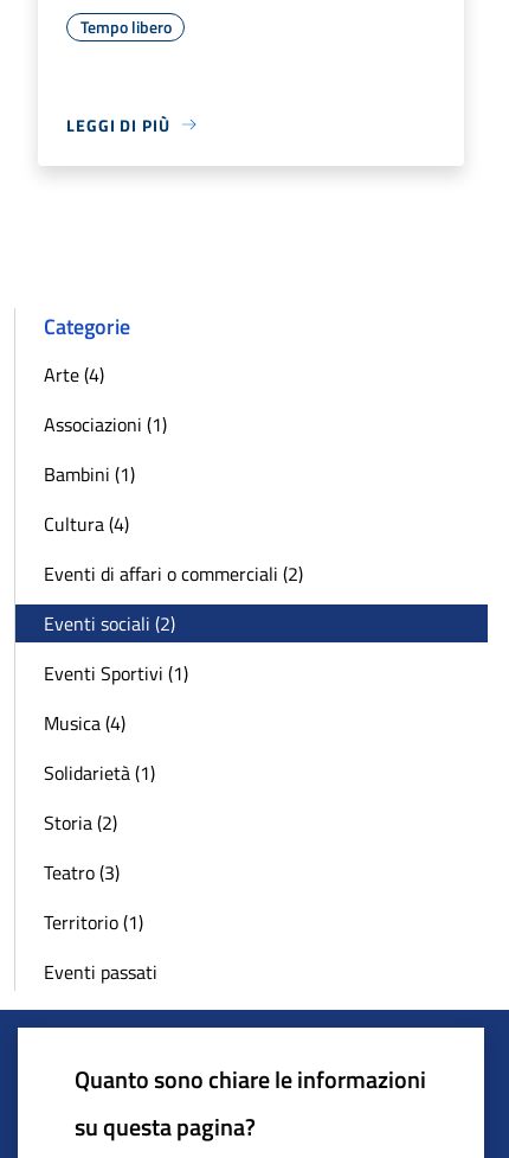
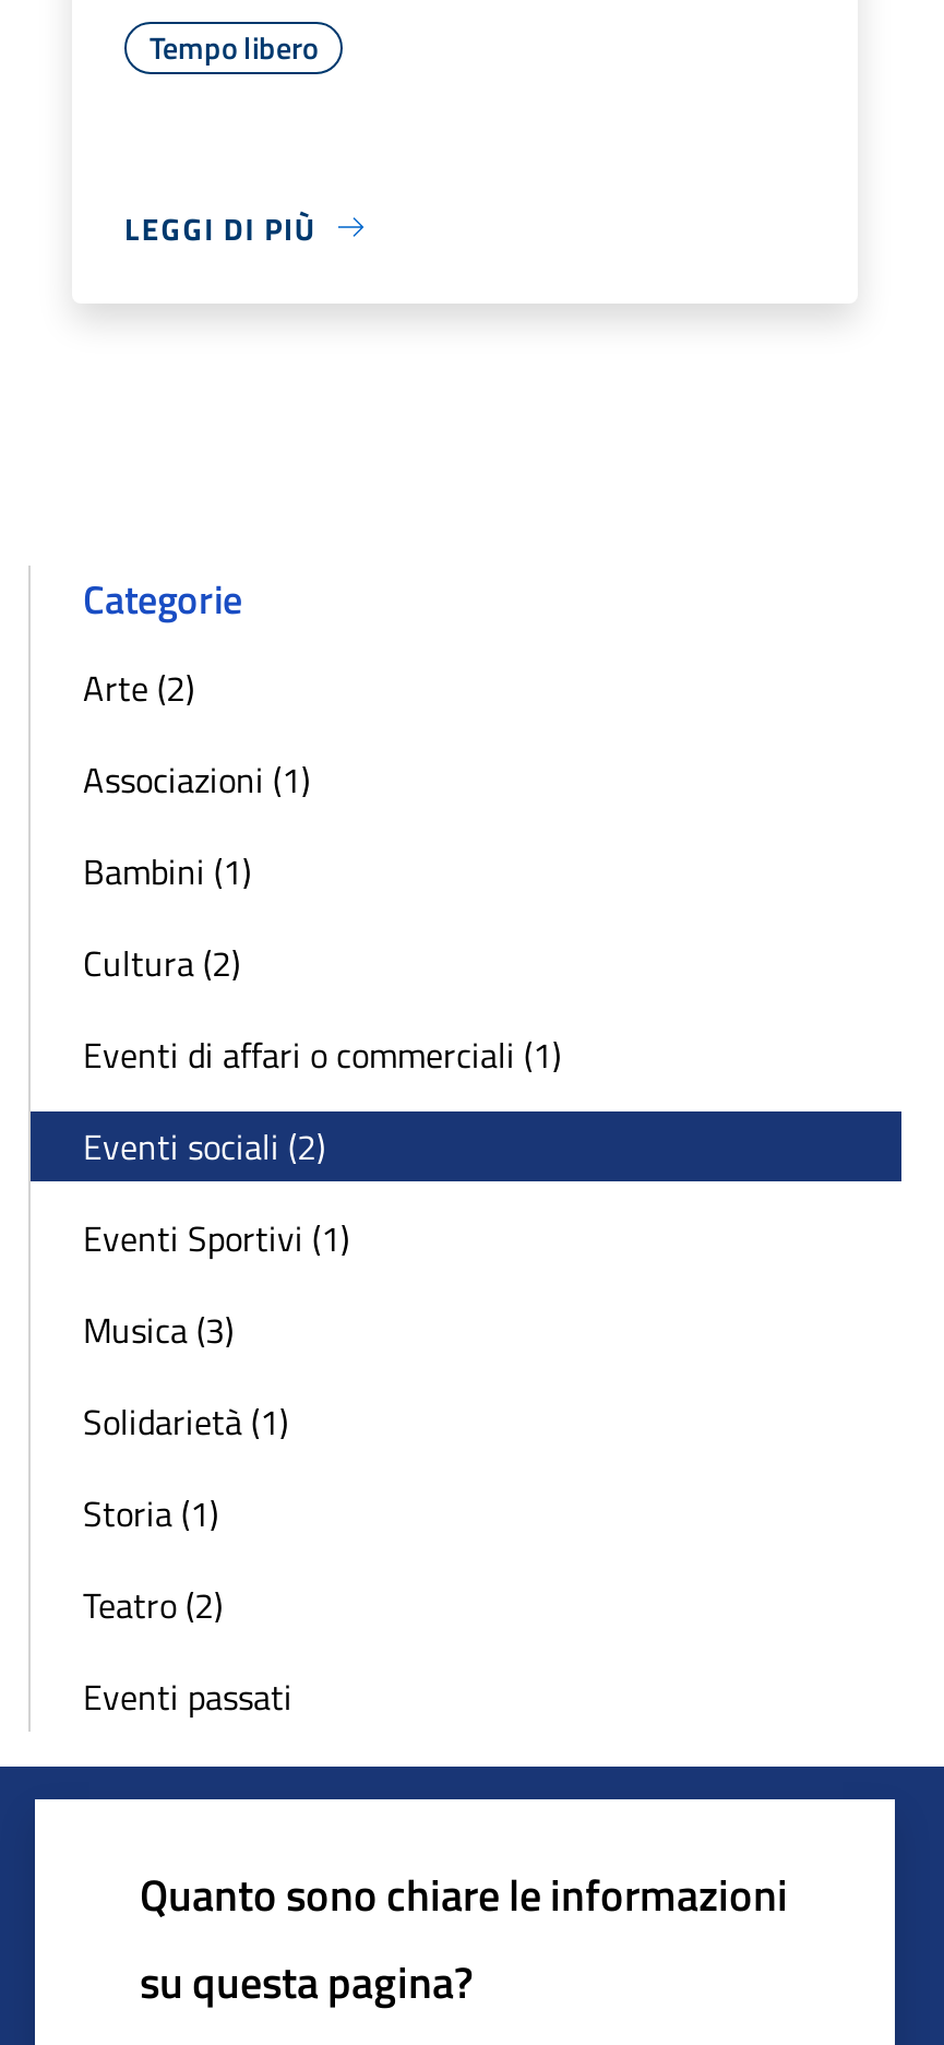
- Arte (4)
+ Arte (2)

- Cultura (4)
+ Cultura (2)

- Eventi di affari o commerciali (2)
+ Eventi di affari o commerciali (1)

- Musica (4)
+ Musica (3)

- Storia (2)
- Teatro (3)
- Territorio (1)
+ Storia (1)
+ Teatro (2)
